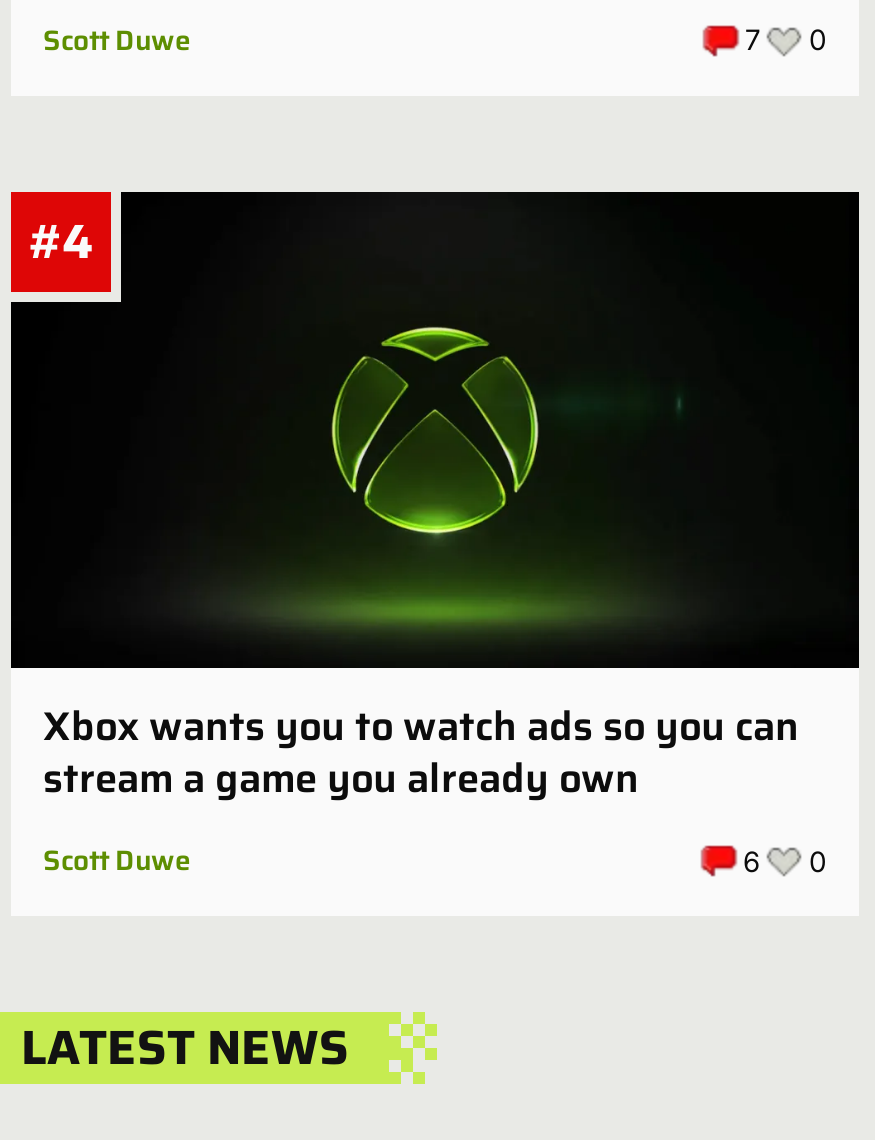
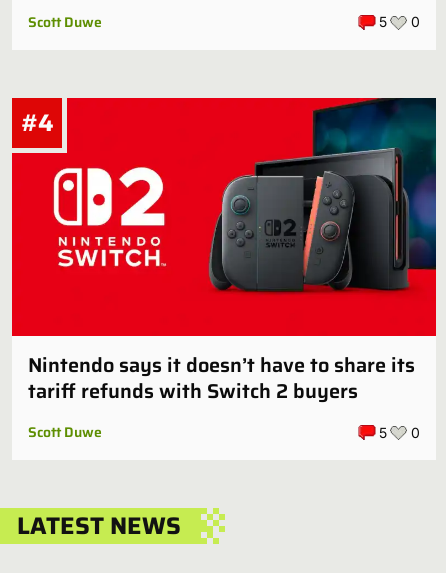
- 7 0
+ 5 0

- [image]
- Xbox wants you to watch ads so you can
- stream a game you already own
+ [image]
+ Nintendo says it doesn’t have to share its
+ tariff refunds with Switch 2 buyers

- 6 0
+ 5 0
